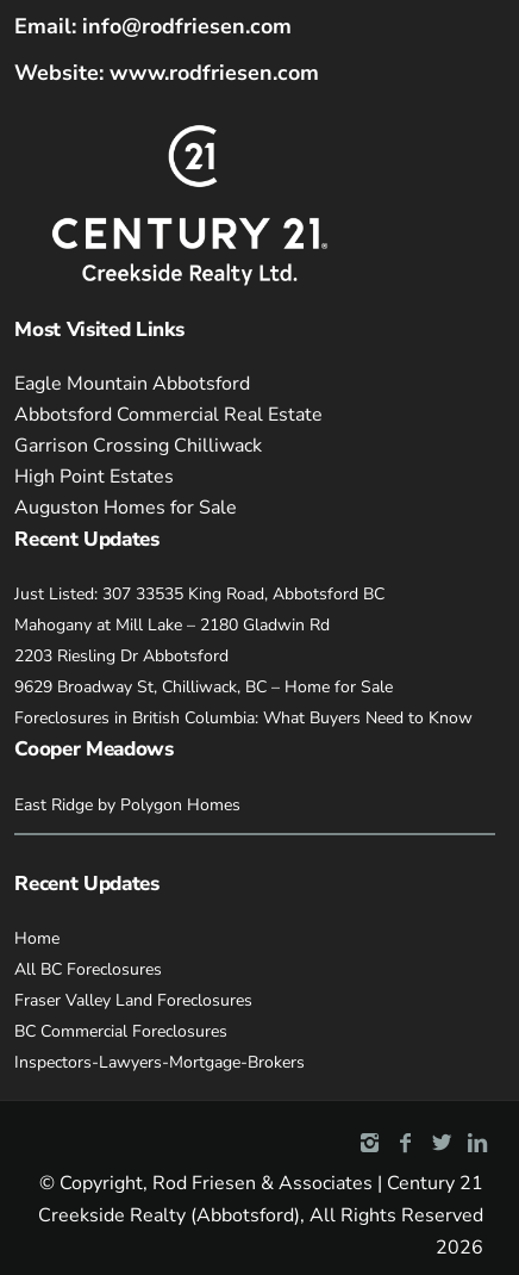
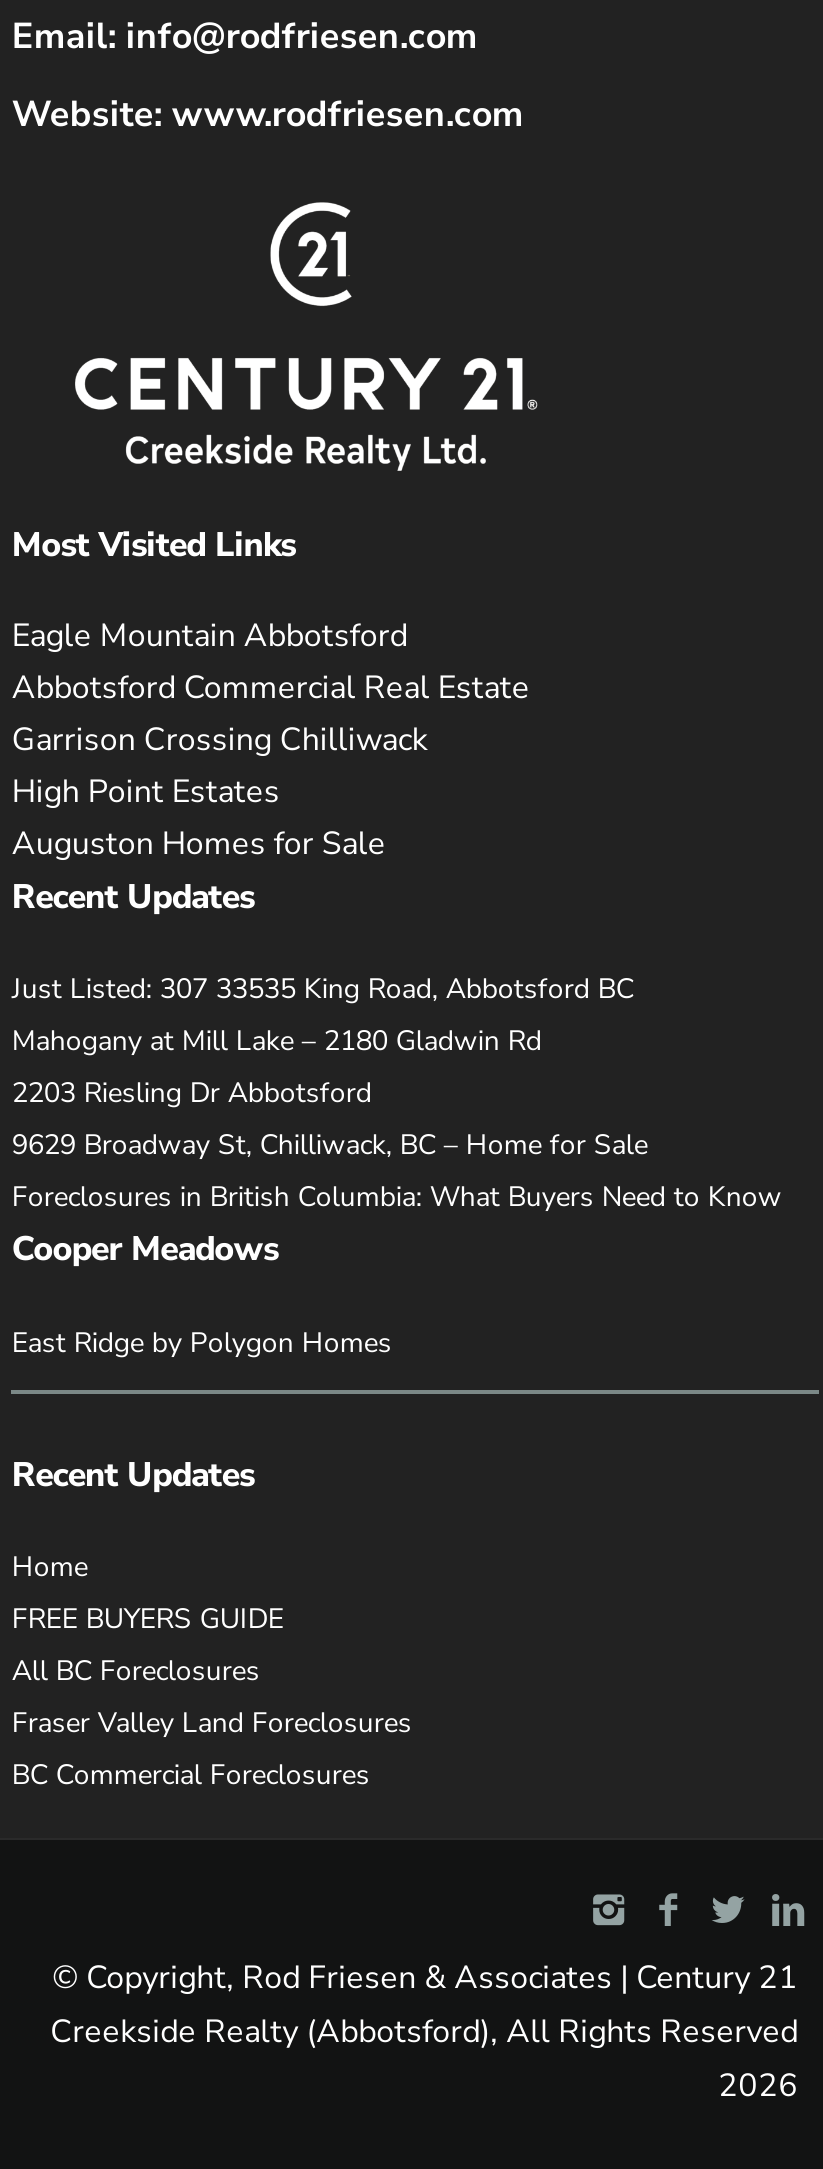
+ FREE BUYERS GUIDE

moved down: All BC Foreclosures | Fraser Valley Land Foreclosures | BC Commercial Foreclosures

- Inspectors-Lawyers-Mortgage-Brokers
